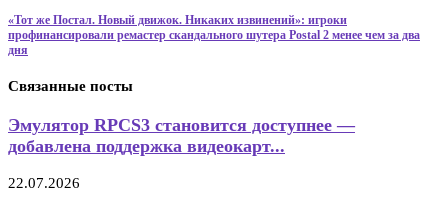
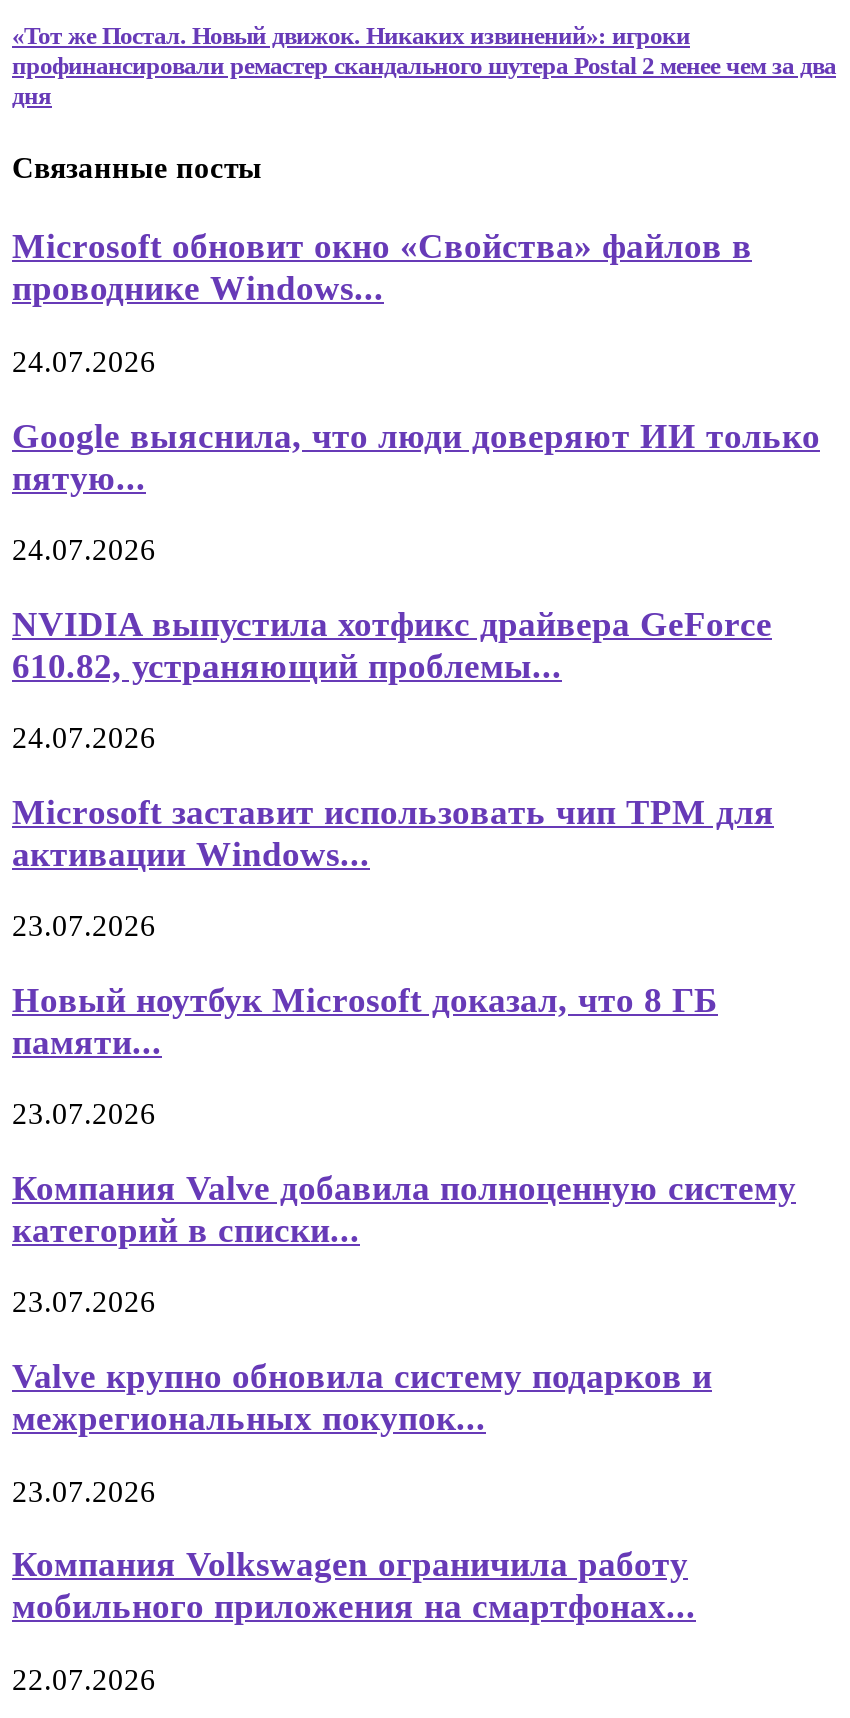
- Эмулятор RPCS3 становится доступнее —
- добавлена поддержка видеокарт...
+ Microsoft обновит окно «Свойства» файлов в
+ проводнике Windows...
+ 24.07.2026
+ Google выяснила, что люди доверяют ИИ только
+ пятую...
+ 24.07.2026
+ NVIDIA выпустила хотфикс драйвера GeForce
+ 610.82, устраняющий проблемы...
+ 24.07.2026
+ Microsoft заставит использовать чип TPM для
+ активации Windows...
+ 23.07.2026
+ Новый ноутбук Microsoft доказал, что 8 ГБ
+ памяти...
+ 23.07.2026
+ Компания Valve добавила полноценную систему
+ категорий в списки...
+ 23.07.2026
+ Valve крупно обновила систему подарков и
+ межрегиональных покупок...
+ 23.07.2026
+ Компания Volkswagen ограничила работу
+ мобильного приложения на смартфонах...
